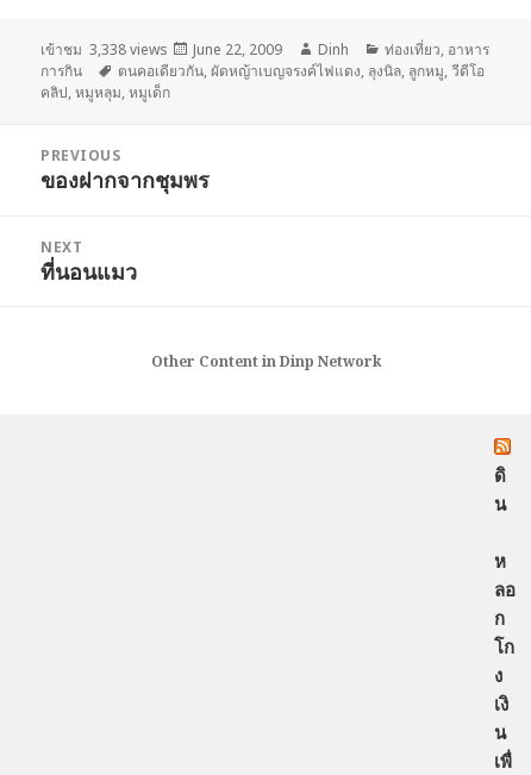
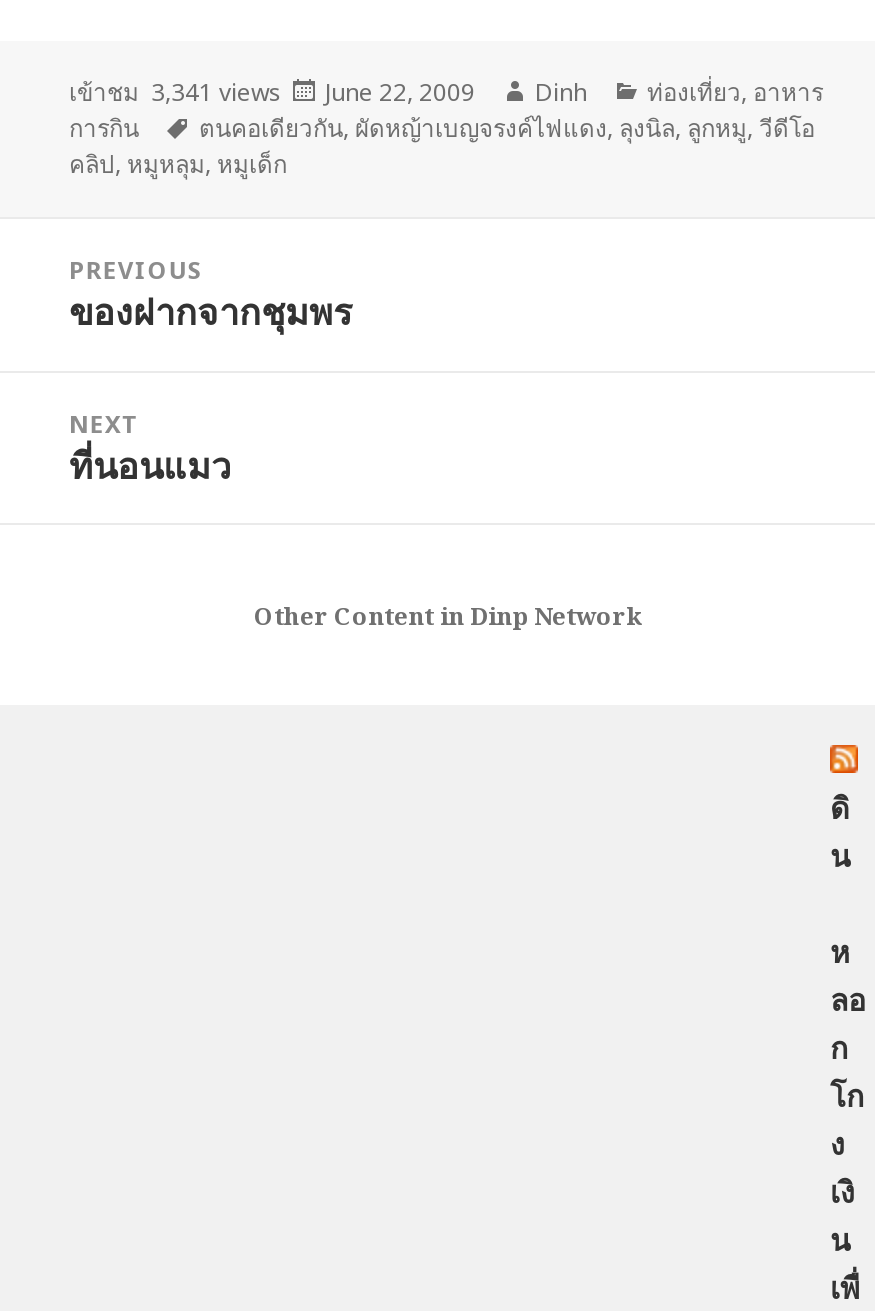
- เข้าชม 3,338 views
+ เข้าชม 3,341 views
